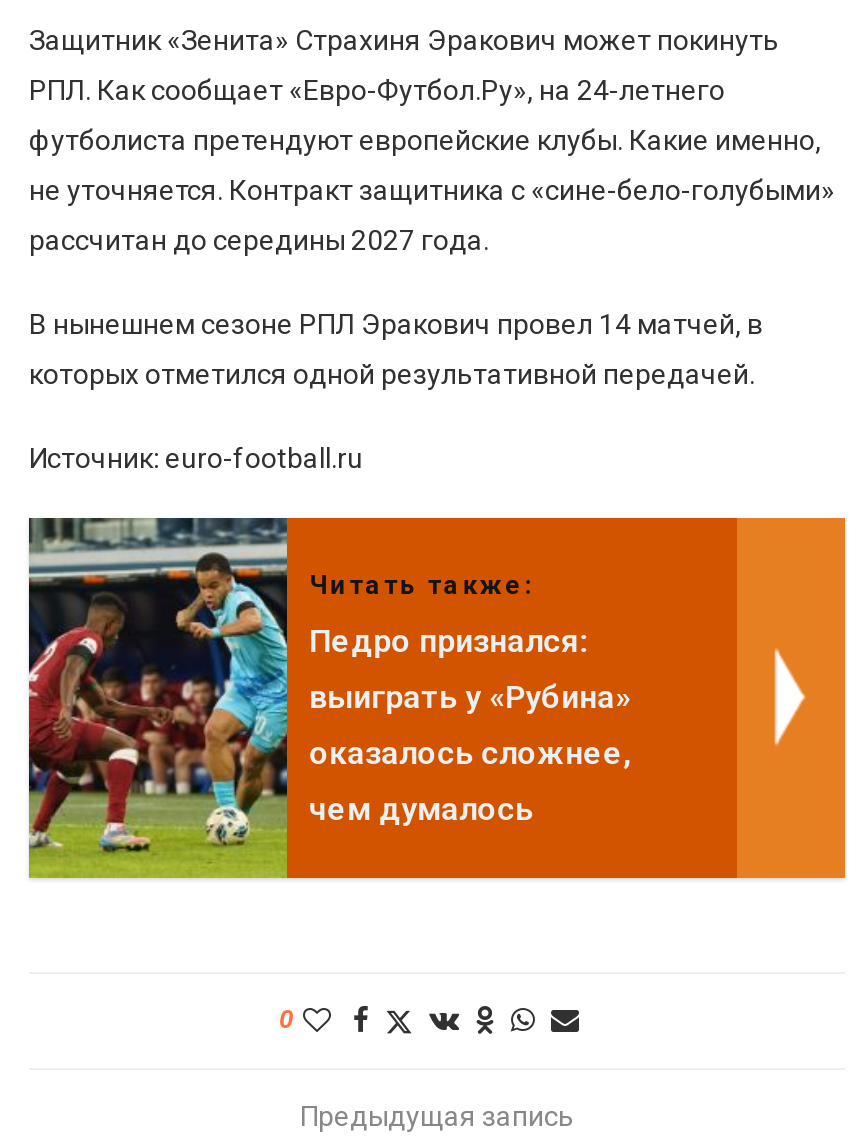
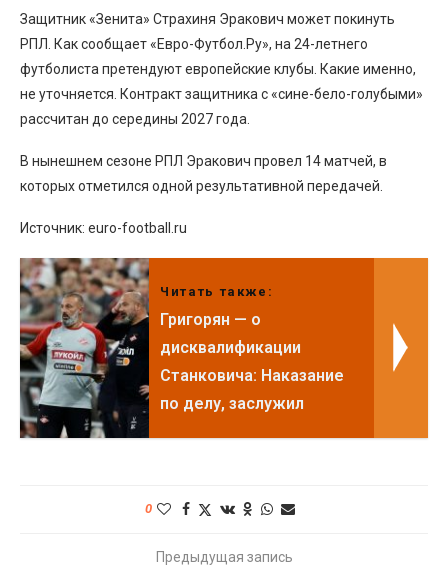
- [image]
- Педро признался:
+ [image]
+ Григорян — о

- выиграть у «Рубина»
+ дисквалификации

- оказалось сложнее,
+ Станковича: Наказание

- чем думалось
+ по делу, заслужил
